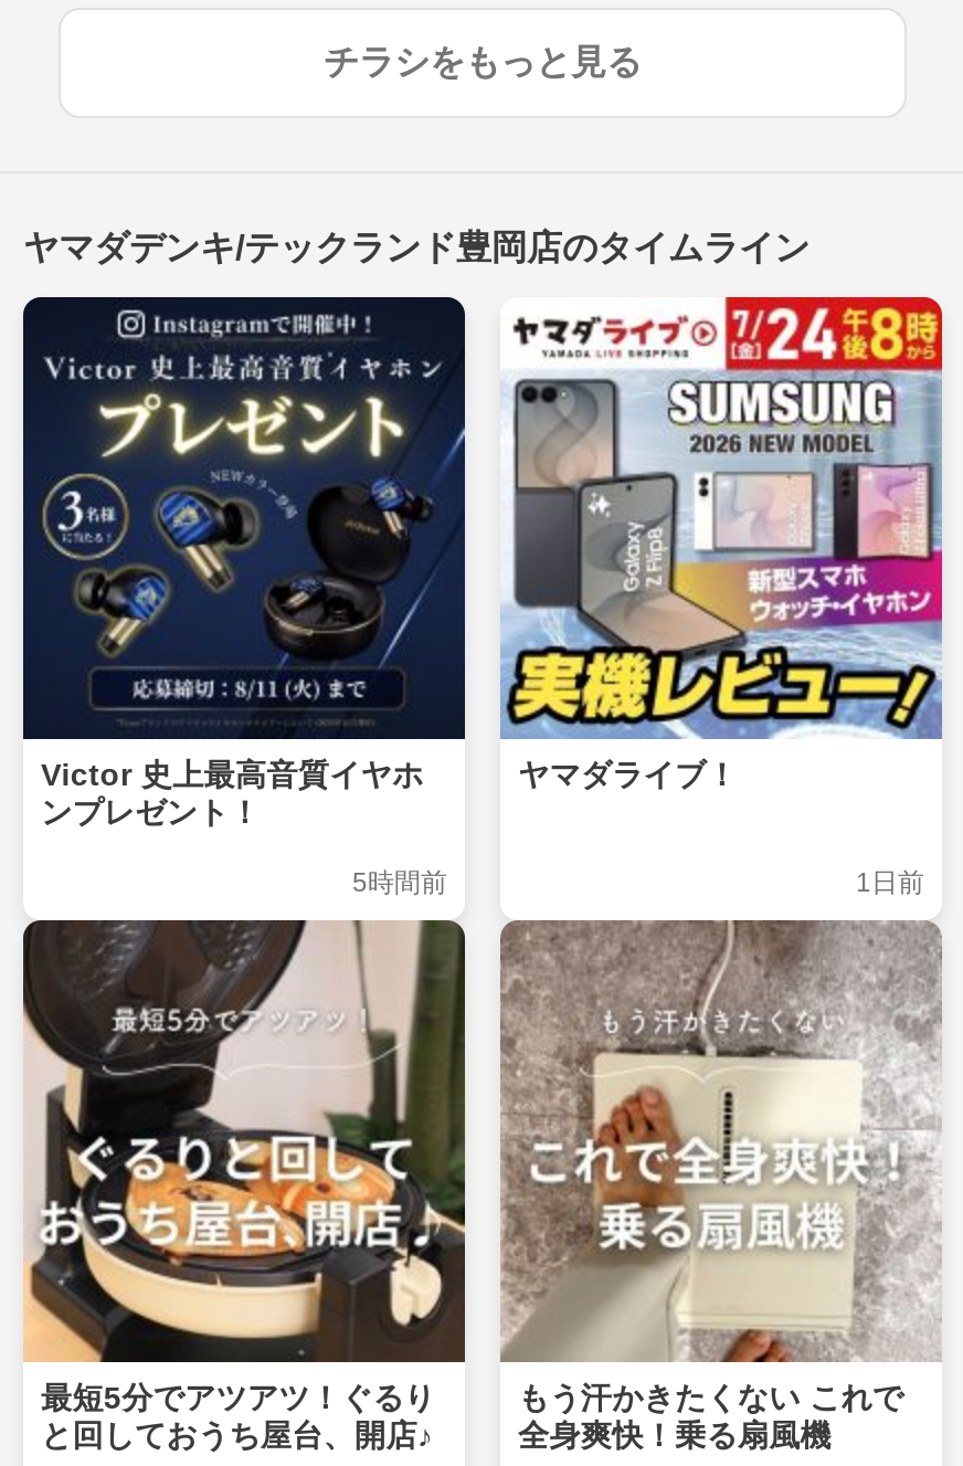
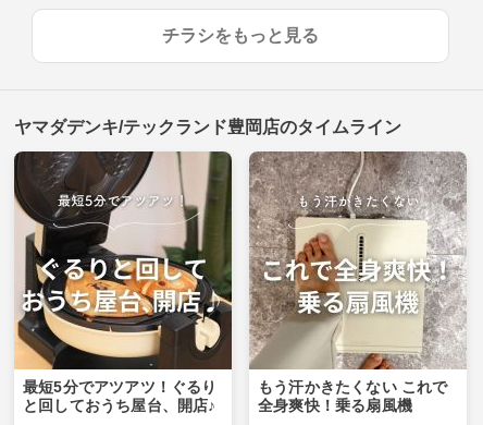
- [image]
- Victor 史上最高音質イヤホ
- ンプレゼント！
- 5時間前

- [image]
- ヤマダライブ！
- 1日前
